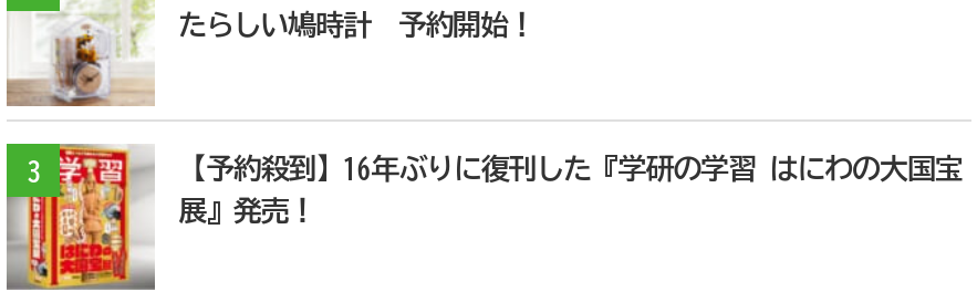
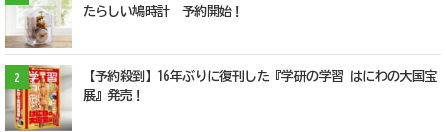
- 3
+ 2
